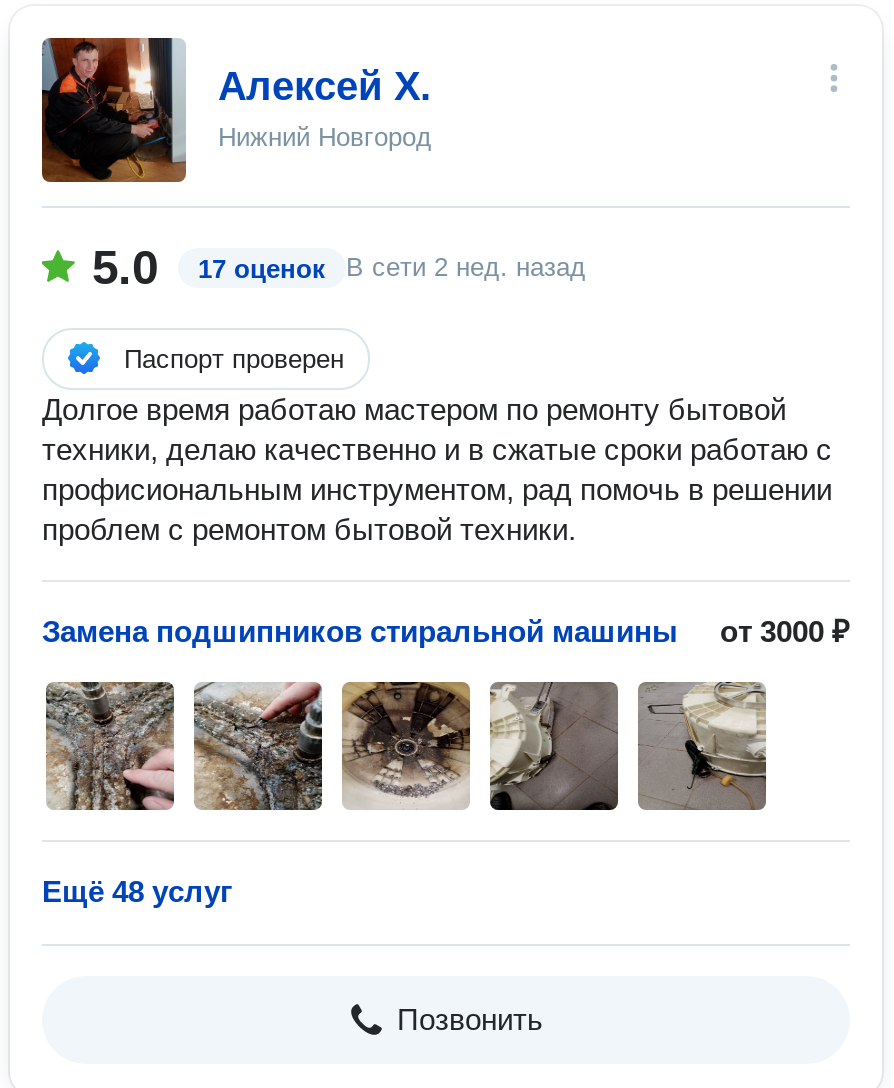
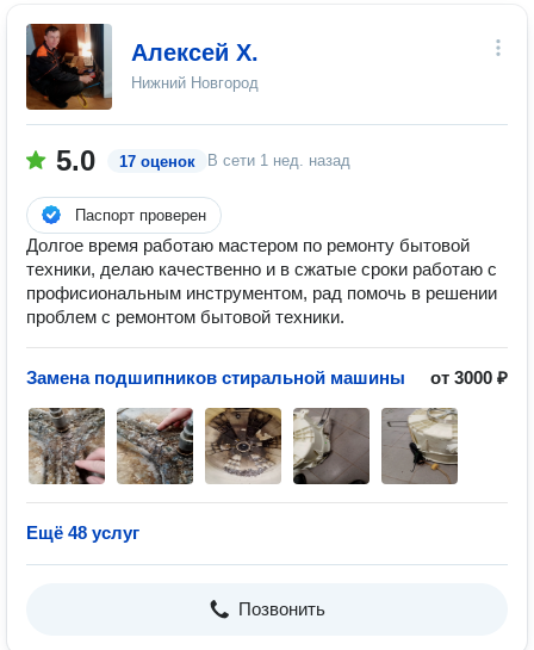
- В сети 2 нед. назад
+ В сети 1 нед. назад
